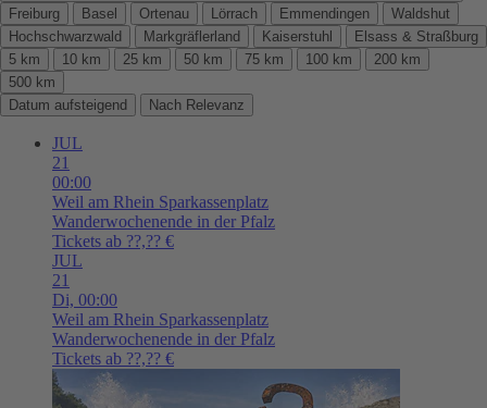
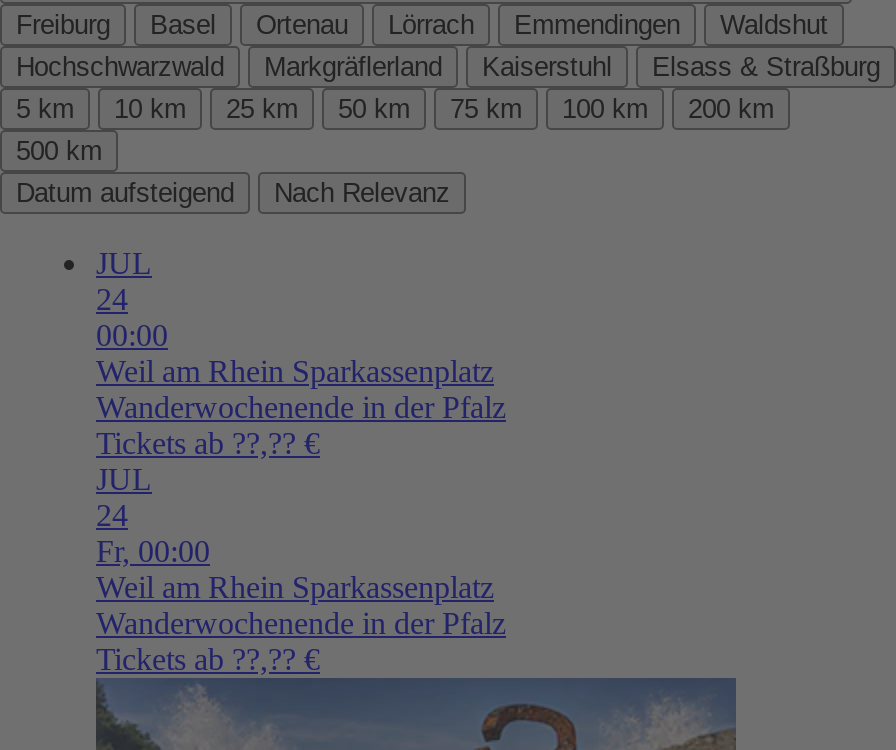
- 21
+ 24

- 21
- Di, 00:00
+ 24
+ Fr, 00:00
